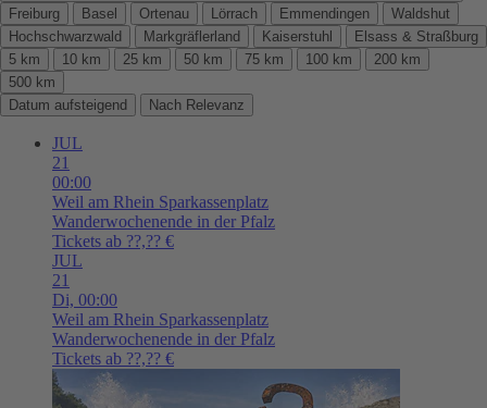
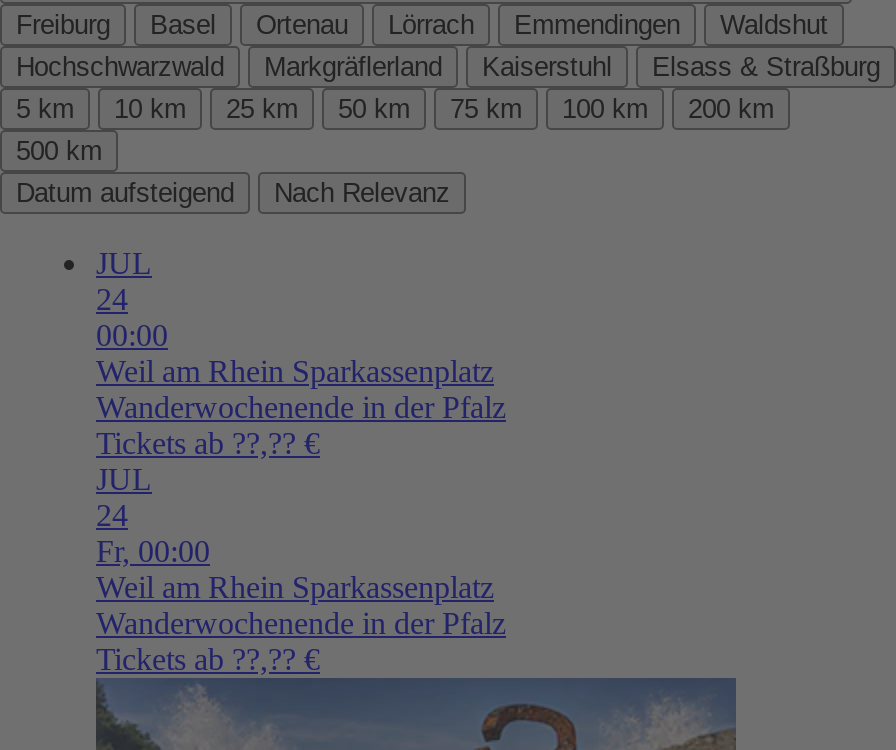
- 21
+ 24

- 21
- Di, 00:00
+ 24
+ Fr, 00:00
